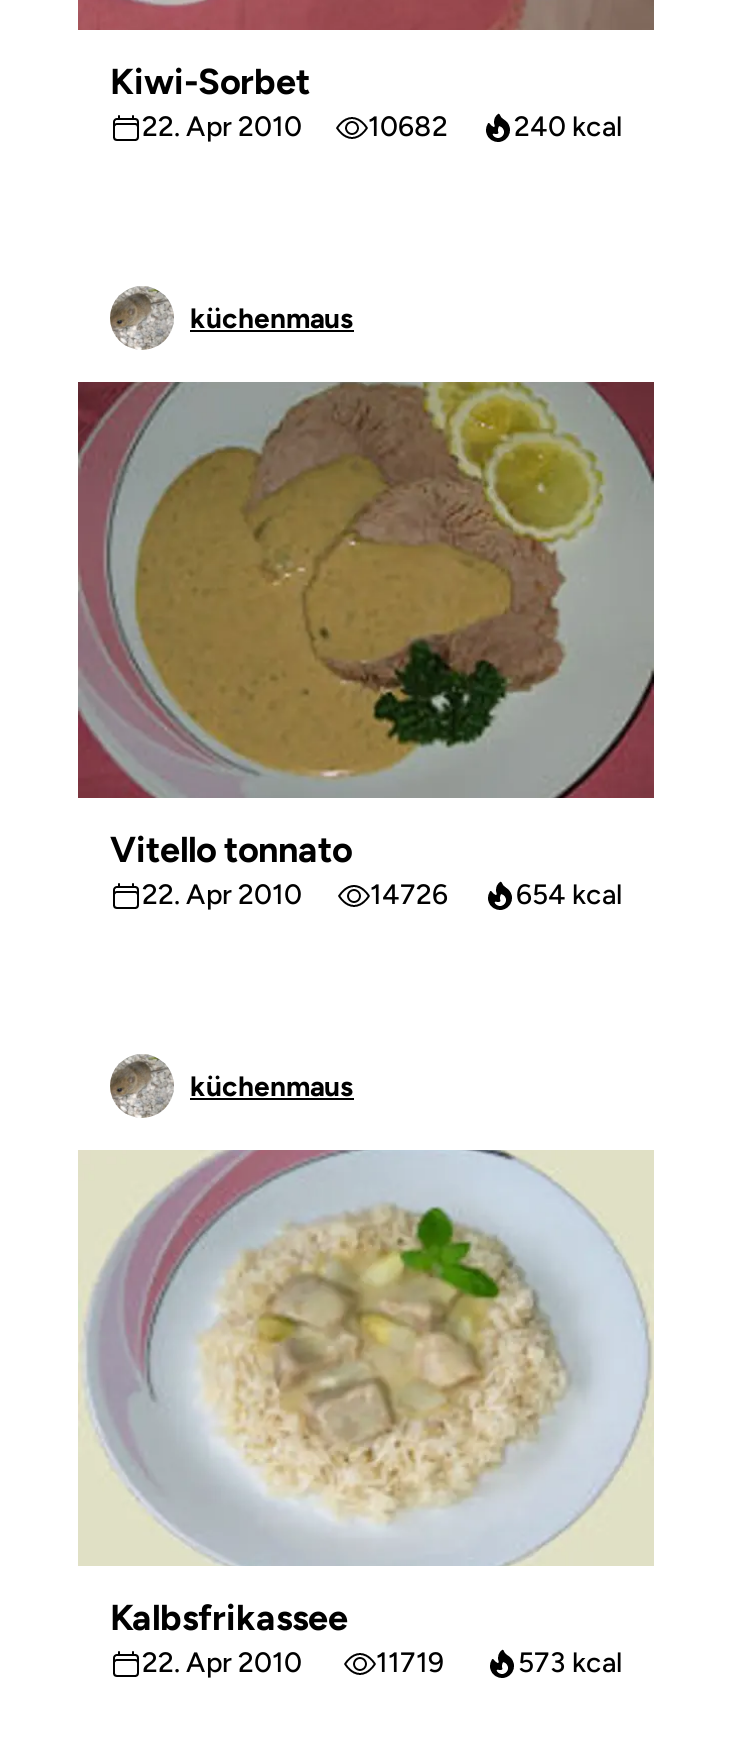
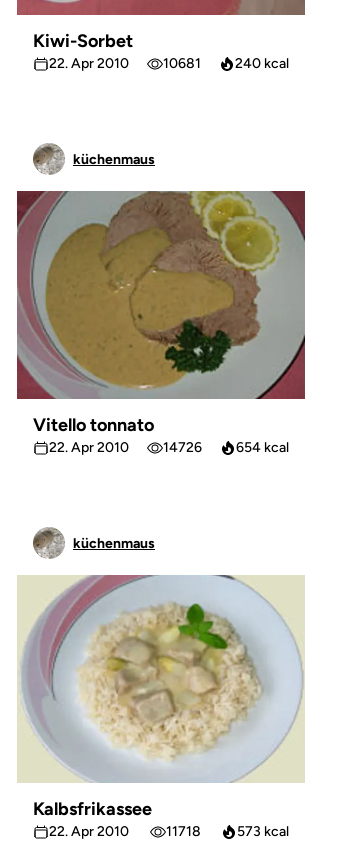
- 22. Apr 2010 10682 240 kcal
+ 22. Apr 2010 10681 240 kcal

- 11719
+ 11718
